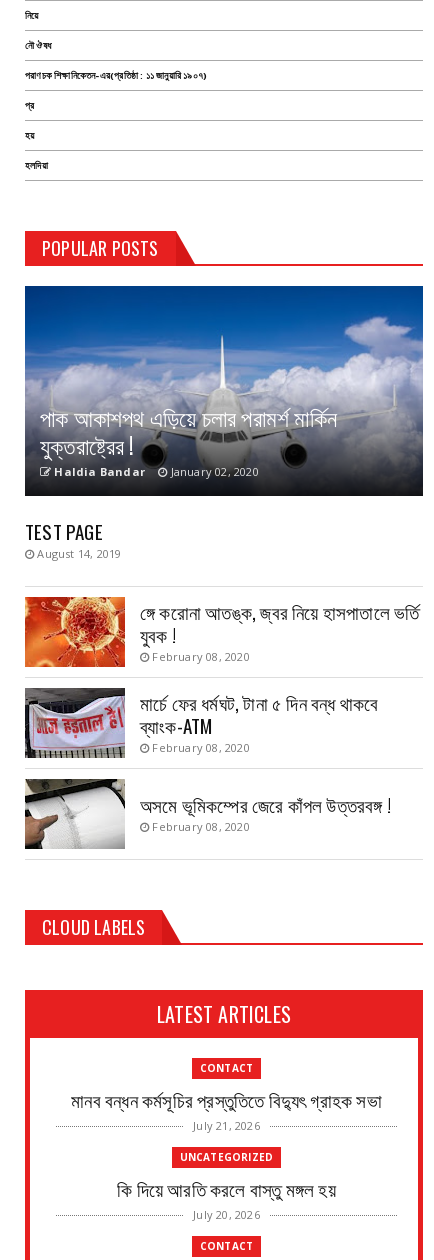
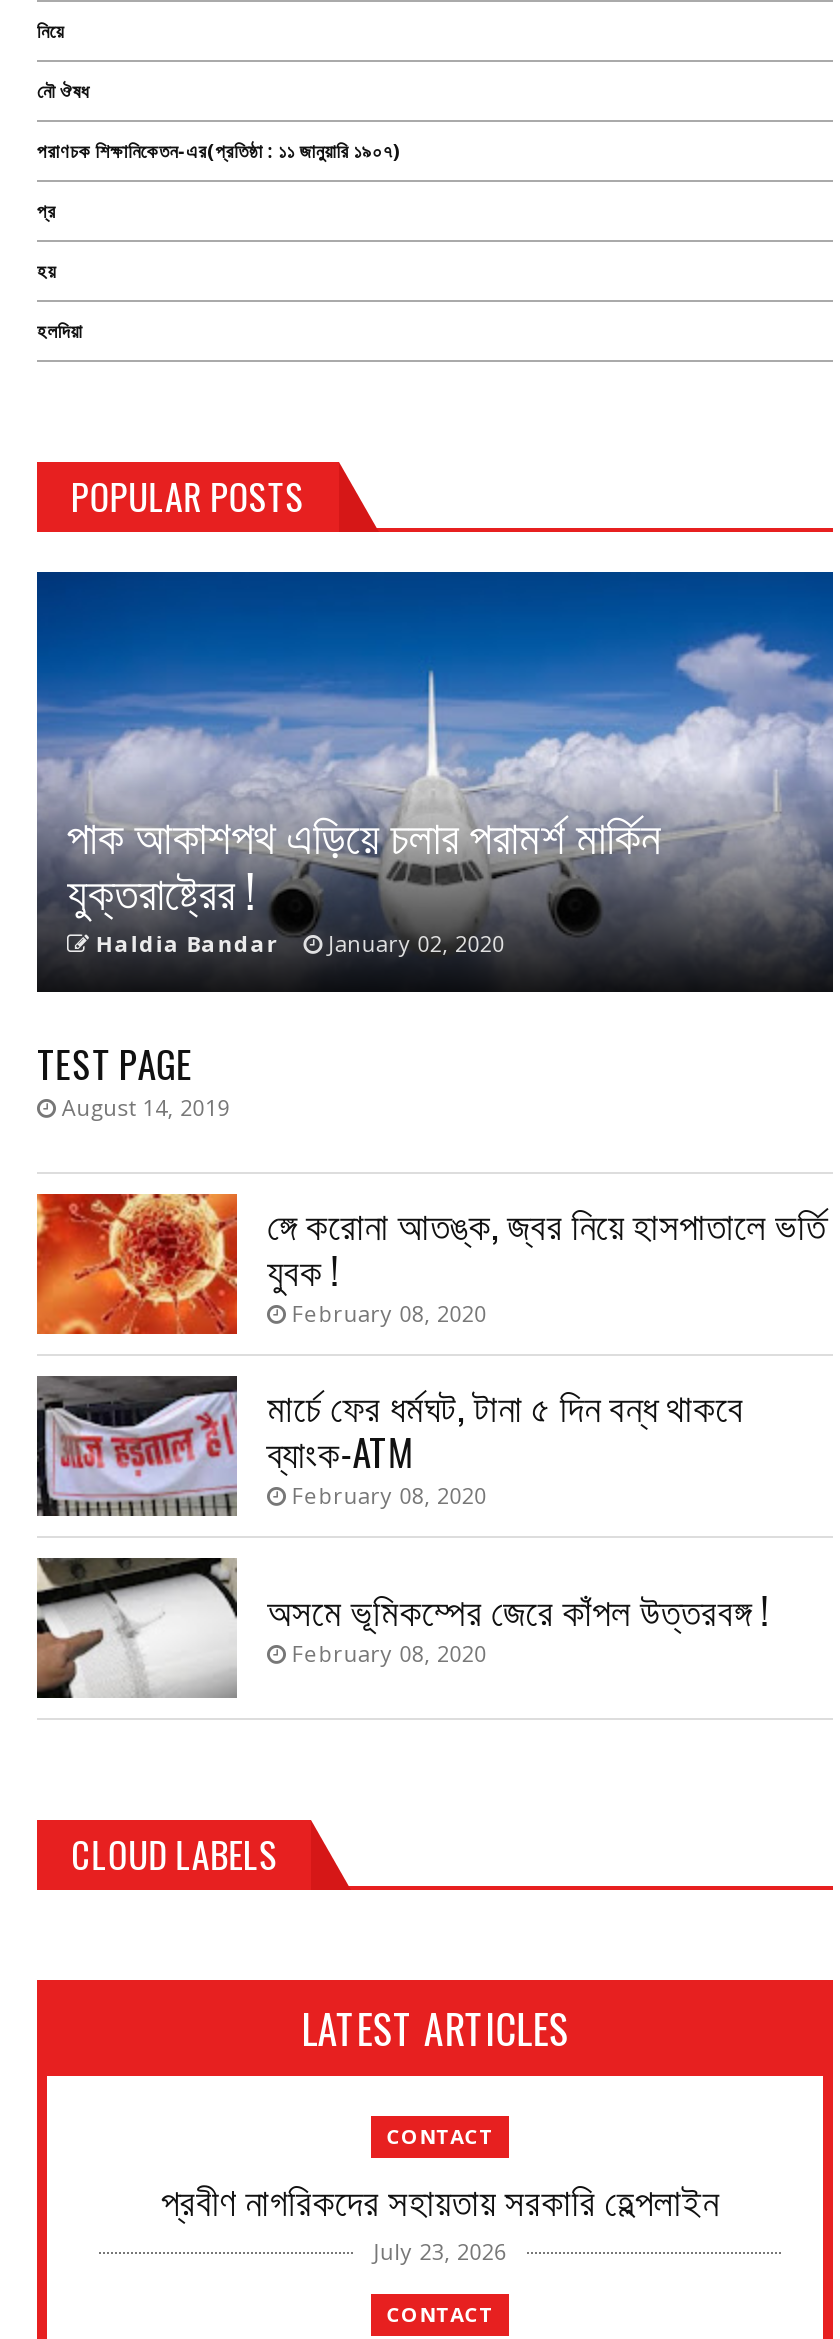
- মানব বন্ধন কর্মসূচির প্রস্তুতিতে বিদ্যুৎ গ্রাহক সভা
- July 21, 2026
- UNCATEGORIZED
- কি দিয়ে আরতি করলে বাস্তু মঙ্গল হয়
- July 20, 2026
+ প্রবীণ নাগরিকদের সহায়তায় সরকারি হেল্পলাইন
+ July 23, 2026
